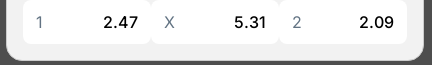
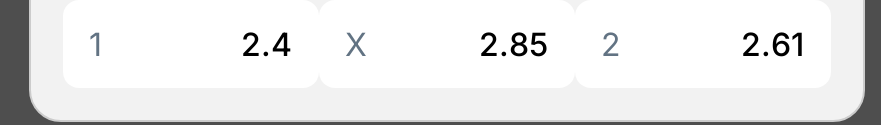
- 2.47 X
+ 2.4 X

- 5.31 2
+ 2.85 2

- 2.09
+ 2.61
